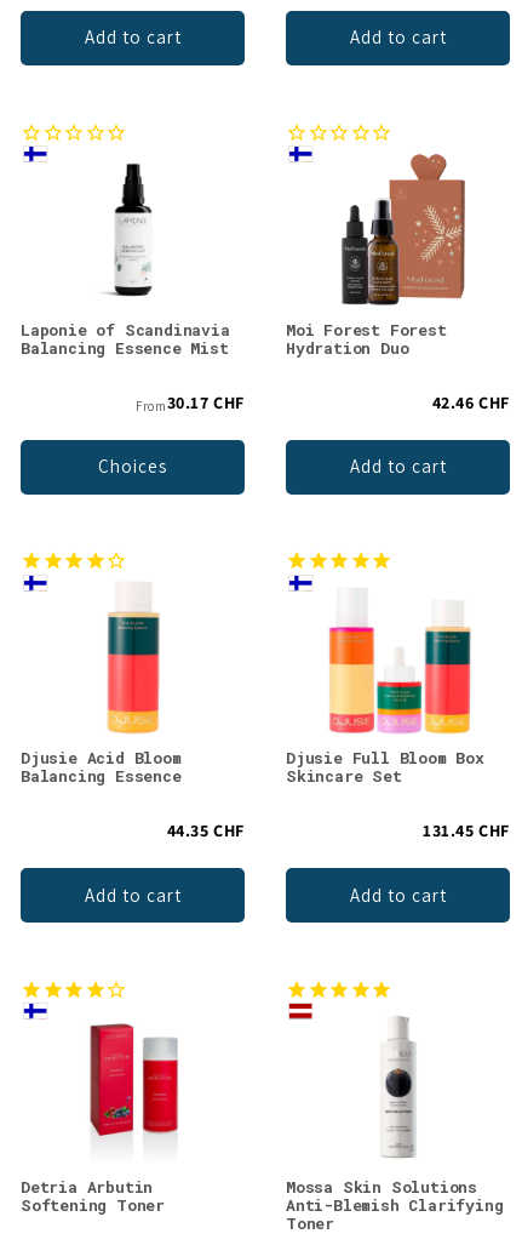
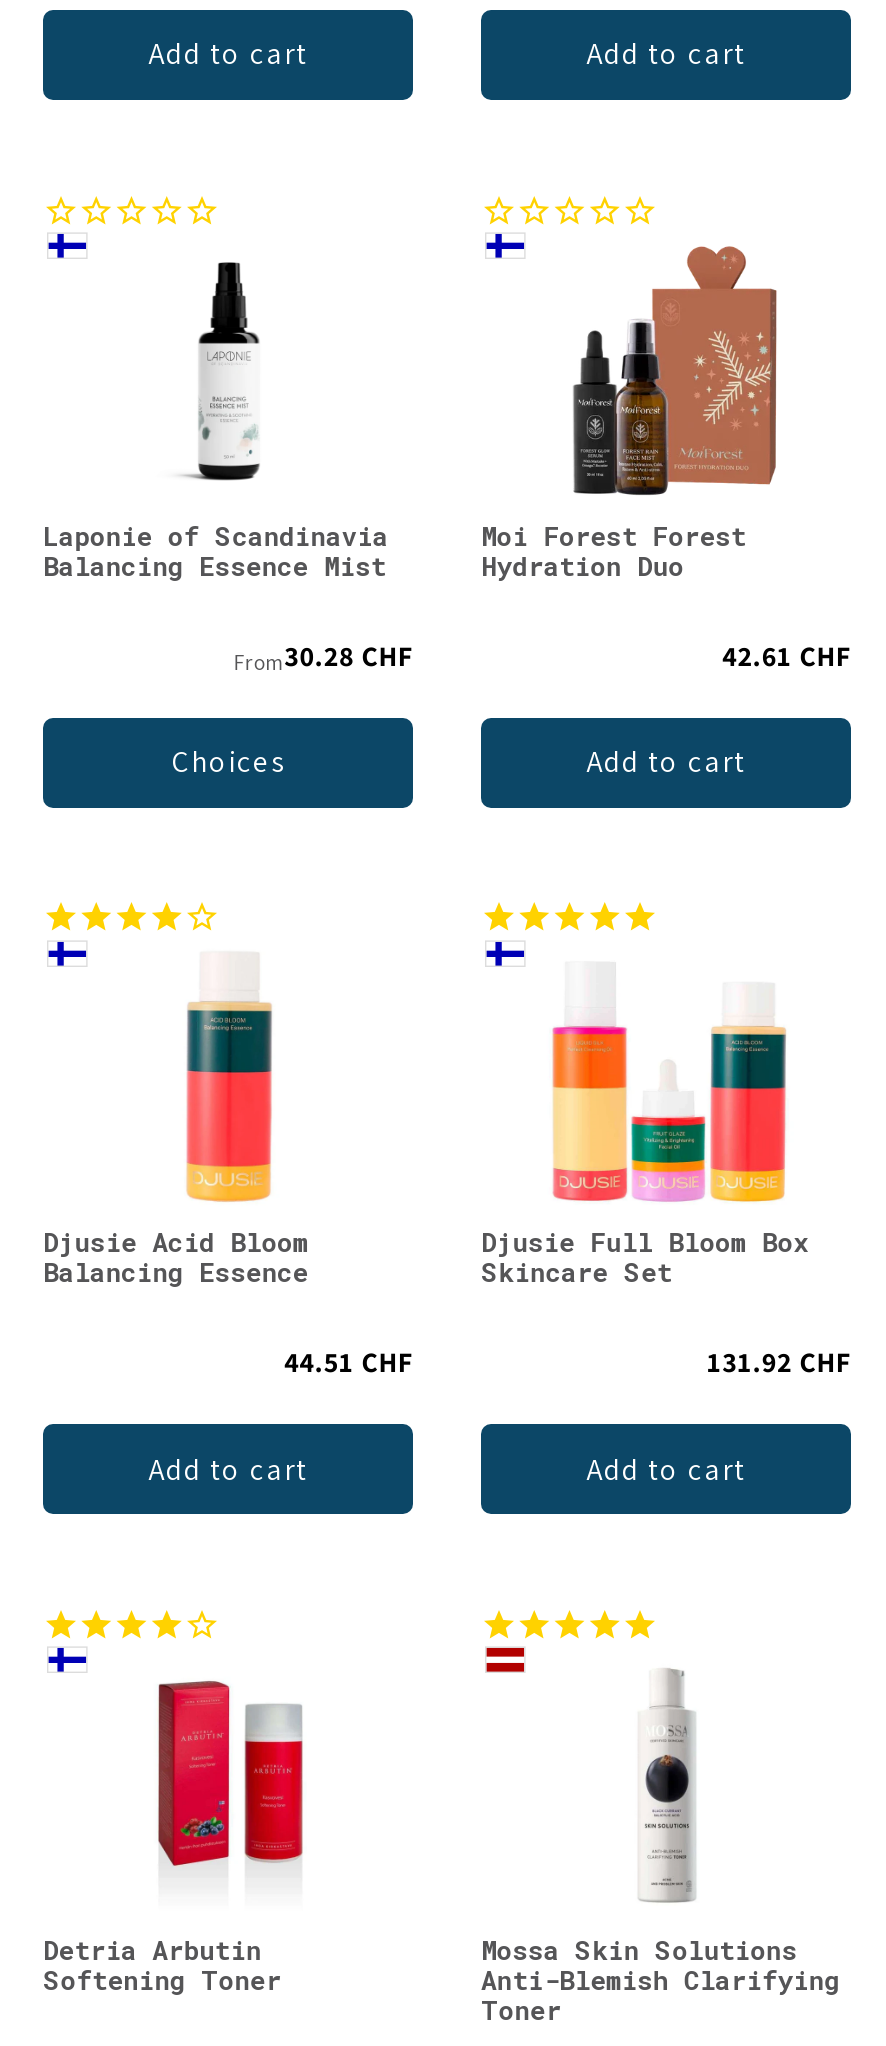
- From30.17 CHF
+ From30.28 CHF

- 42.46 CHF
+ 42.61 CHF

- 44.35 CHF
+ 44.51 CHF

- 131.45 CHF
+ 131.92 CHF
